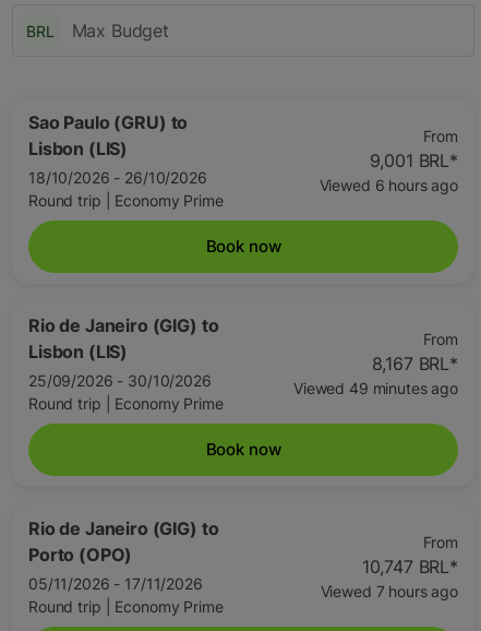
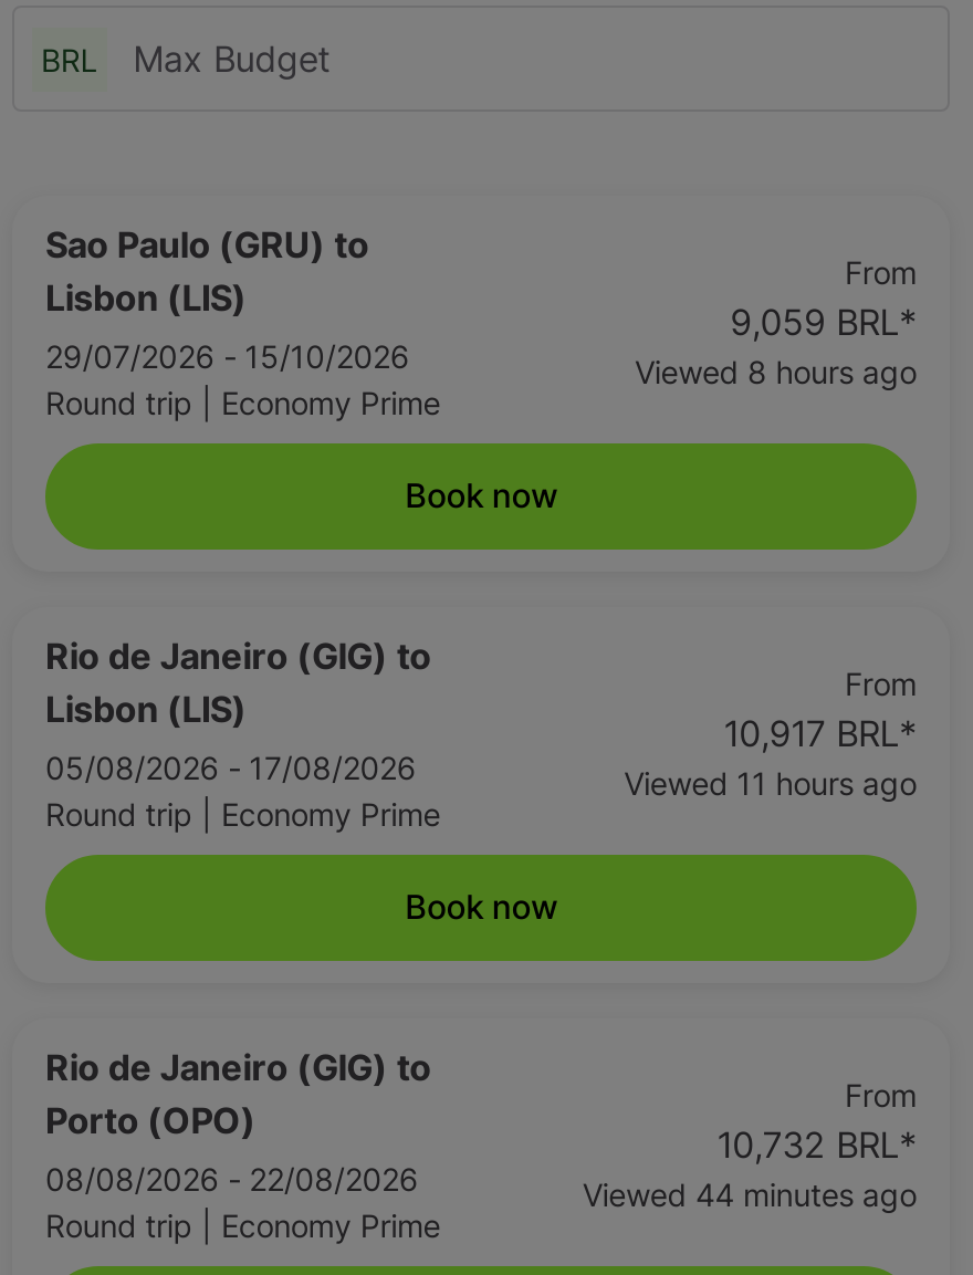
- 9,001 BRL*
+ 9,059 BRL*

- 18/10/2026 - 26/10/2026
+ 29/07/2026 - 15/10/2026

- Viewed 6 hours ago
+ Viewed 8 hours ago

- 8,167 BRL*
+ 10,917 BRL*

- 25/09/2026 - 30/10/2026
+ 05/08/2026 - 17/08/2026

- Viewed 49 minutes ago
+ Viewed 11 hours ago

- 10,747 BRL*
+ 10,732 BRL*

- 05/11/2026 - 17/11/2026
+ 08/08/2026 - 22/08/2026

- Viewed 7 hours ago
+ Viewed 44 minutes ago
